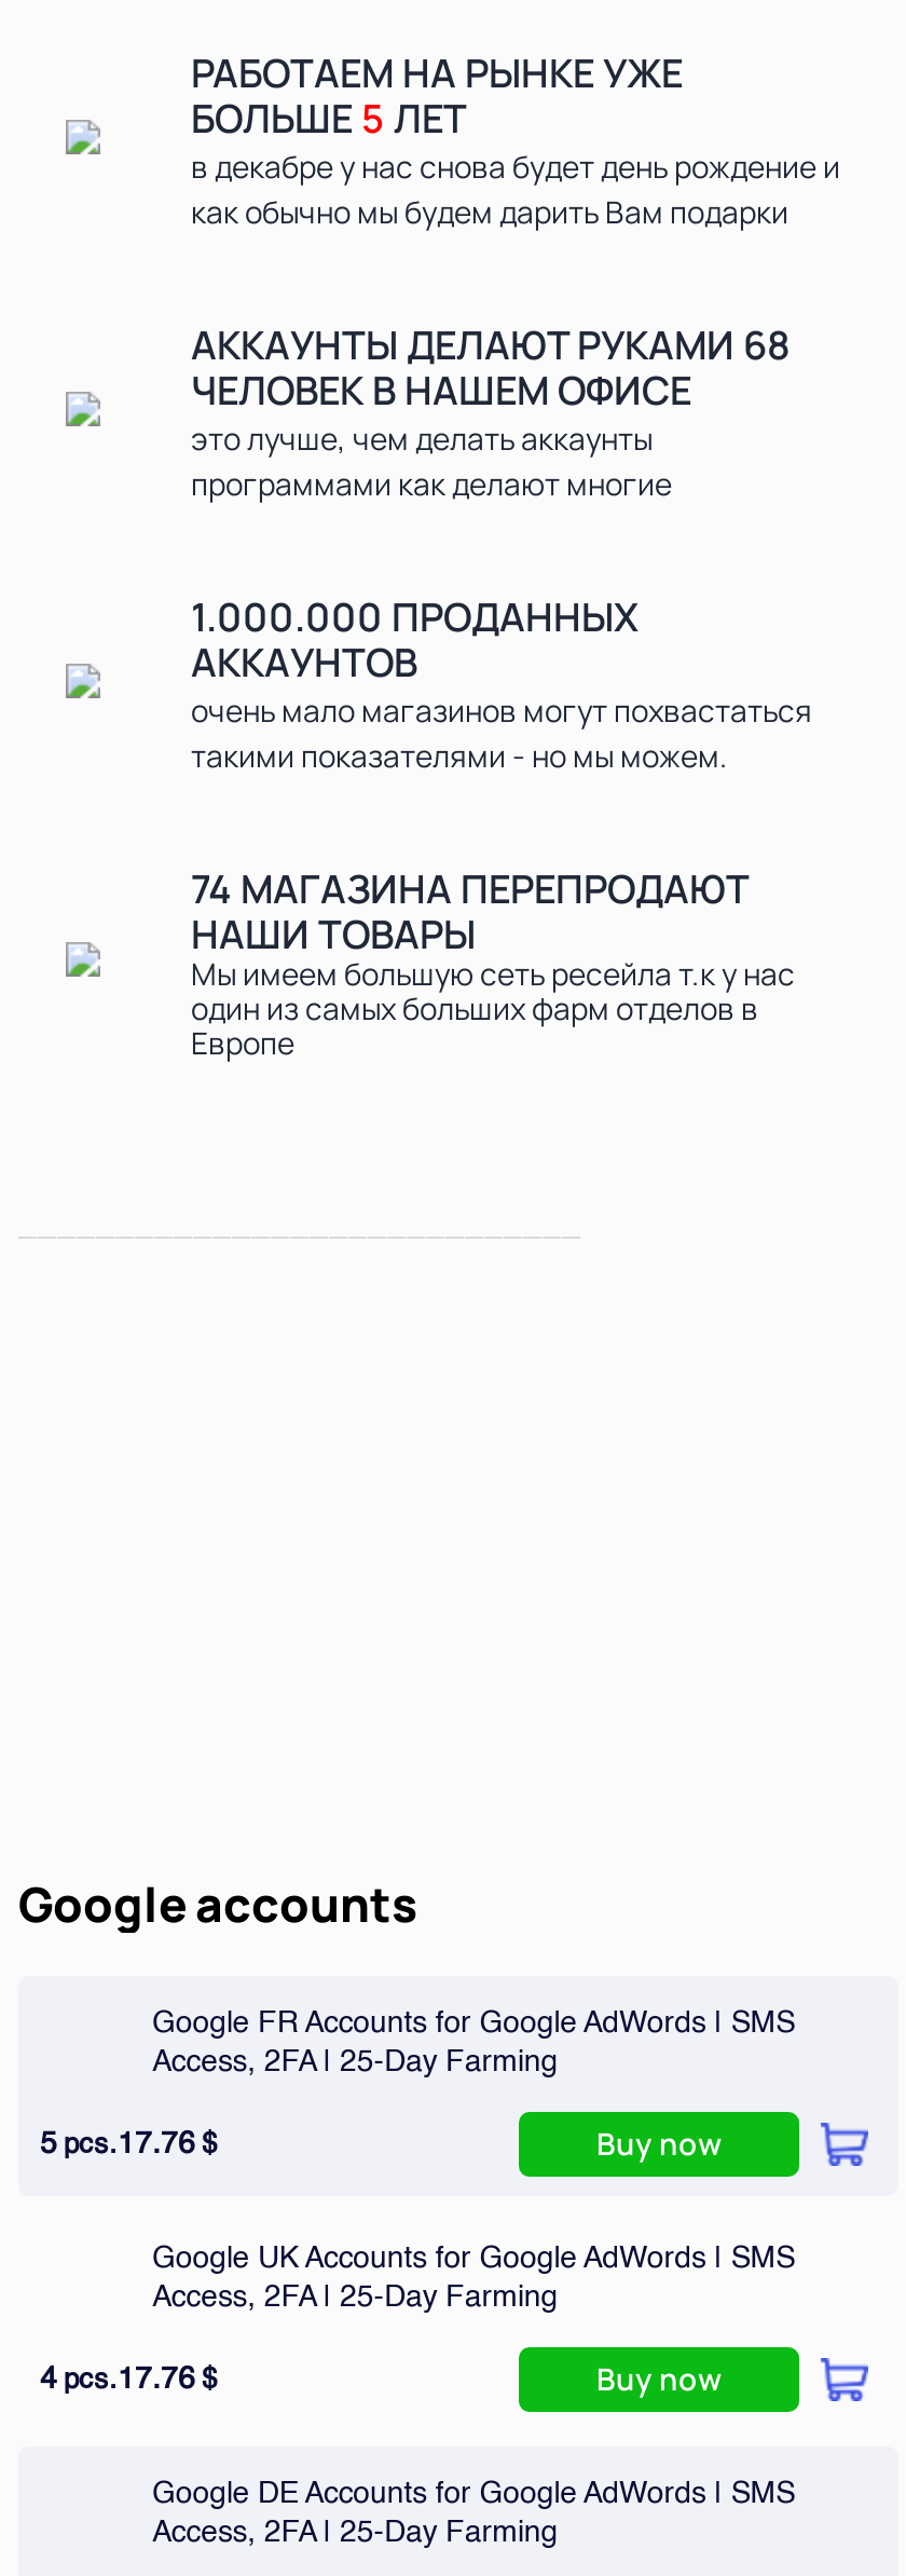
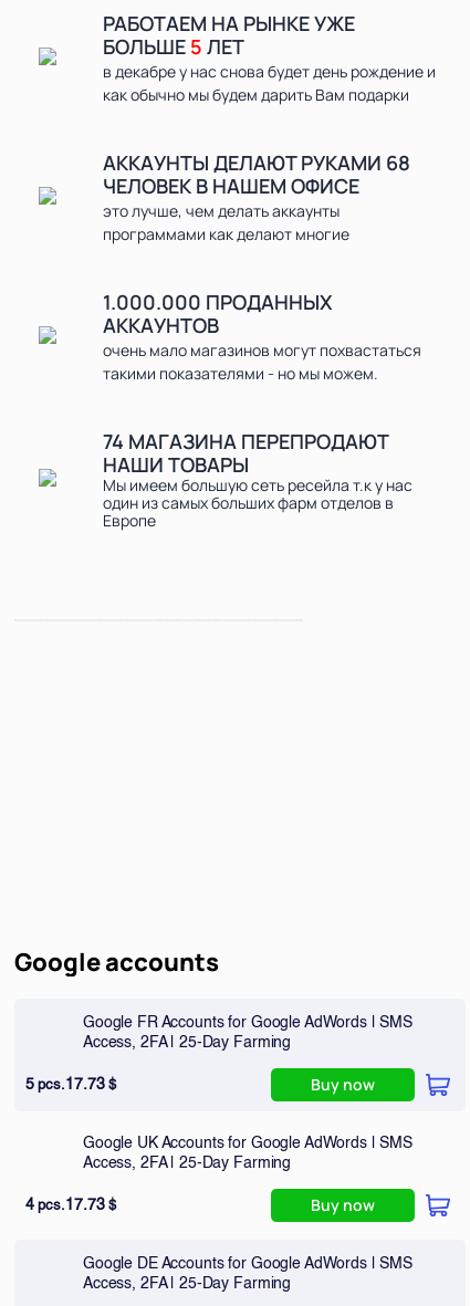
- 5 pcs.17.76 $
+ 5 pcs.17.73 $

- 4 pcs.17.76 $
+ 4 pcs.17.73 $
